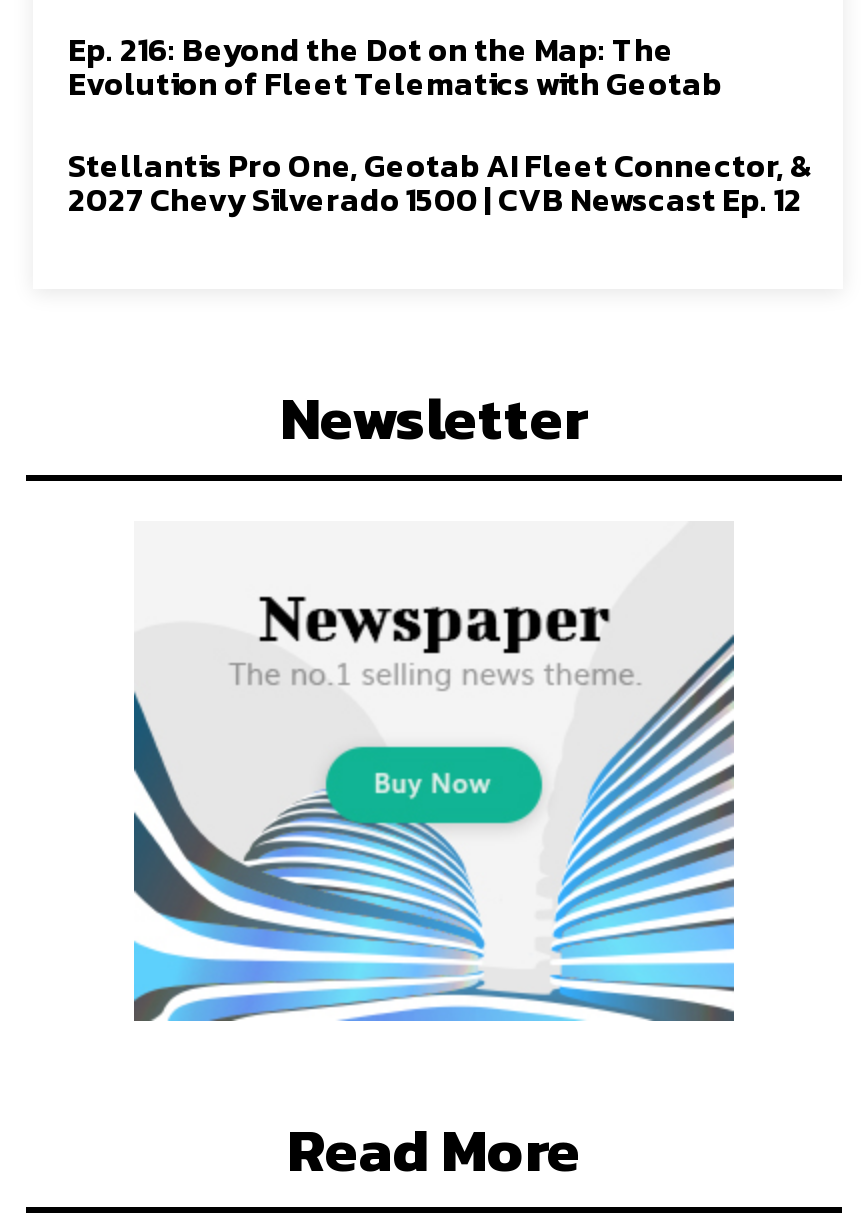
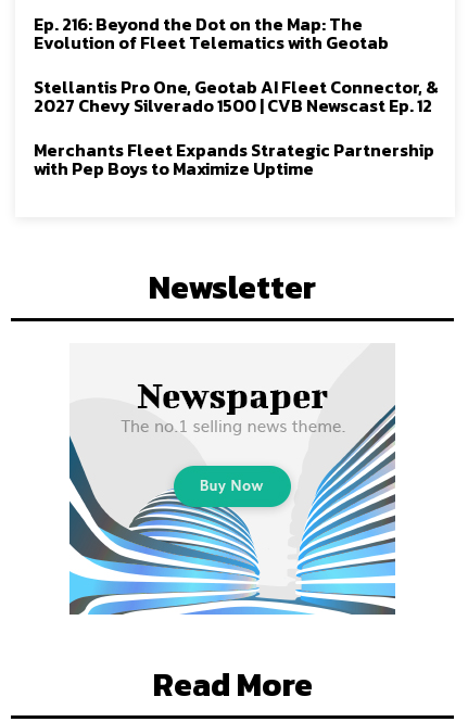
+ Merchants Fleet Expands Strategic Partnership
+ with Pep Boys to Maximize Uptime
